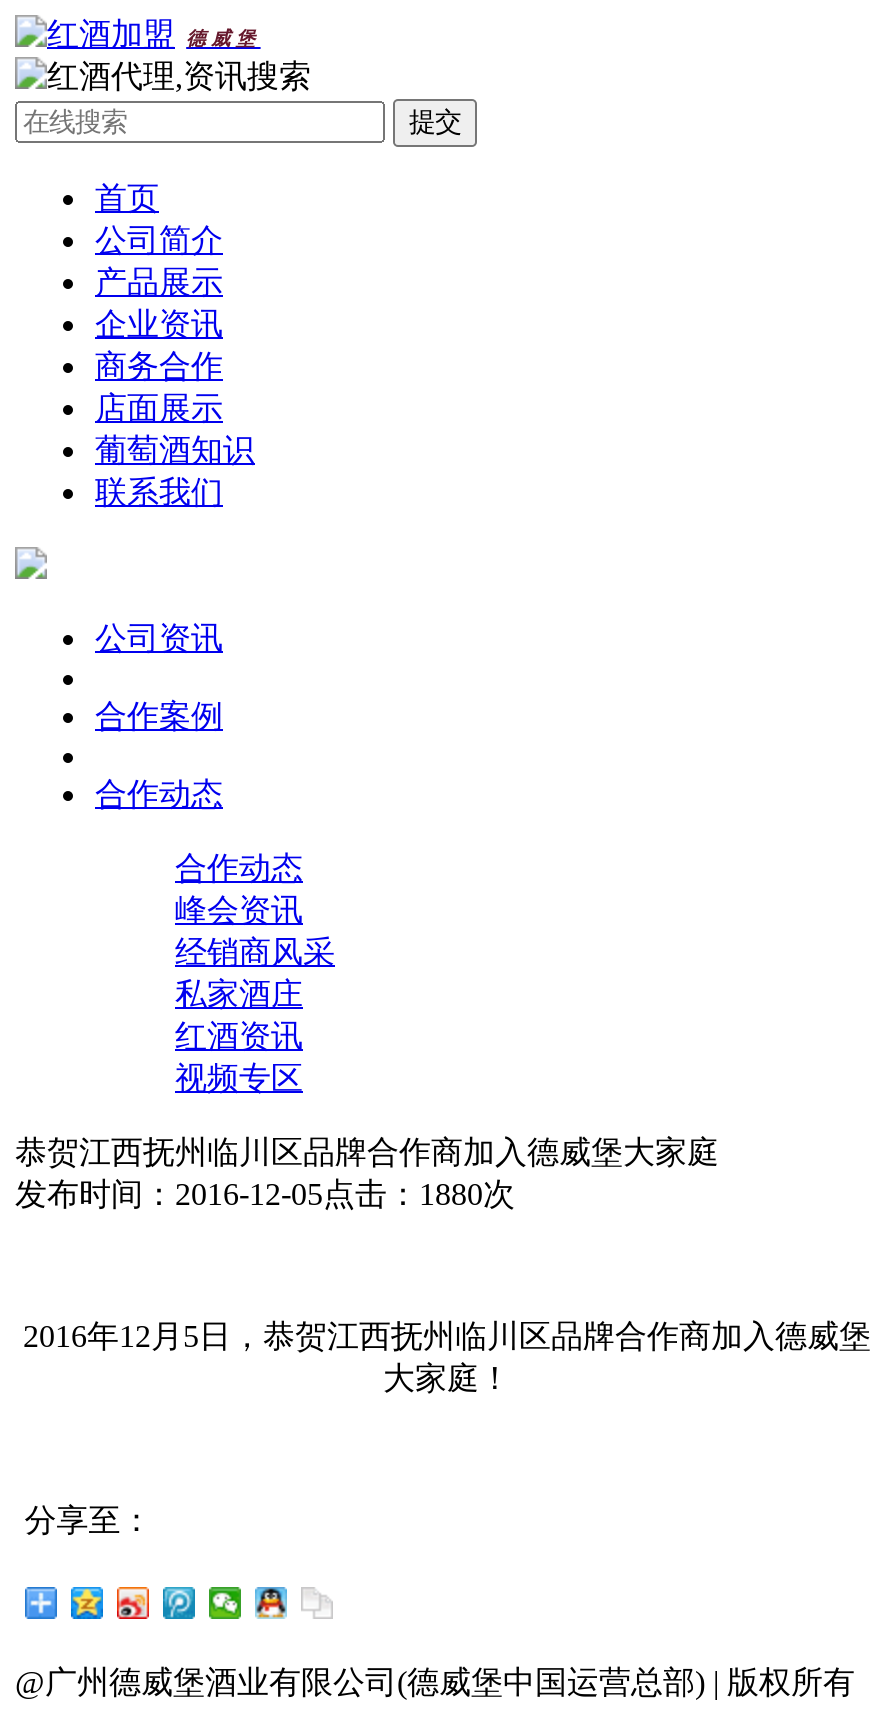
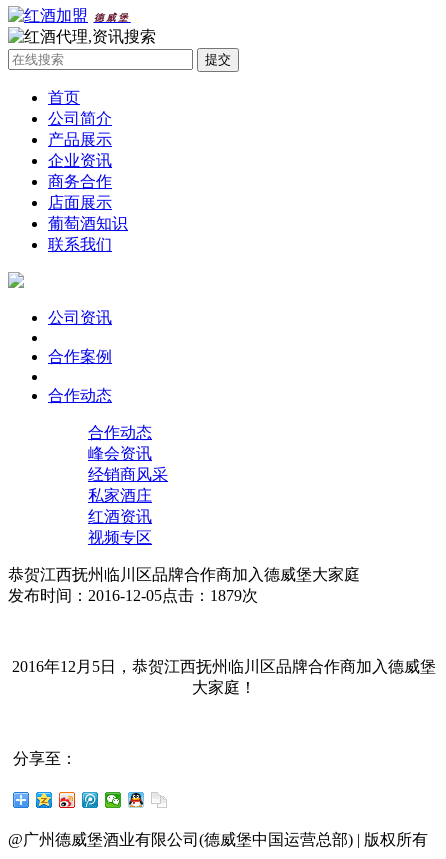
- 发布时间：2016-12-05点击：1880次
+ 发布时间：2016-12-05点击：1879次
